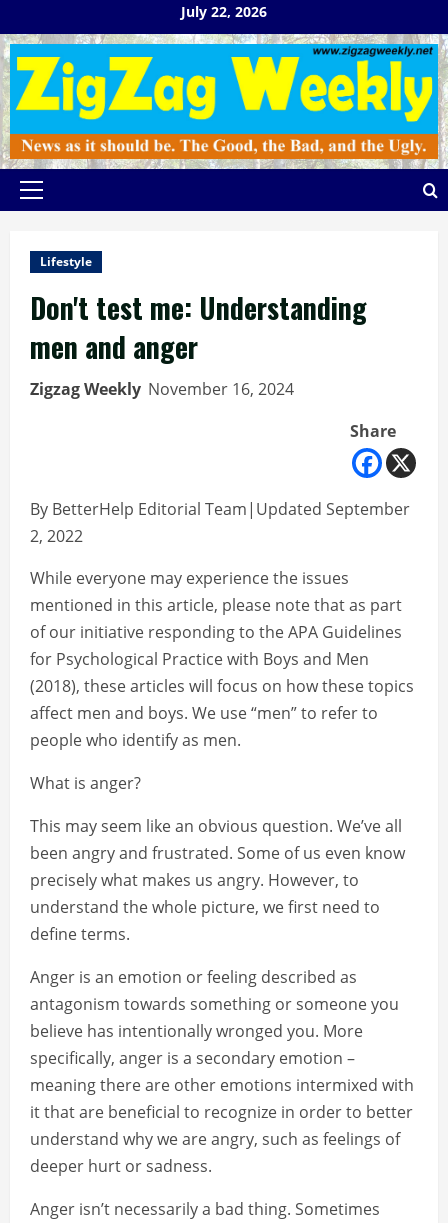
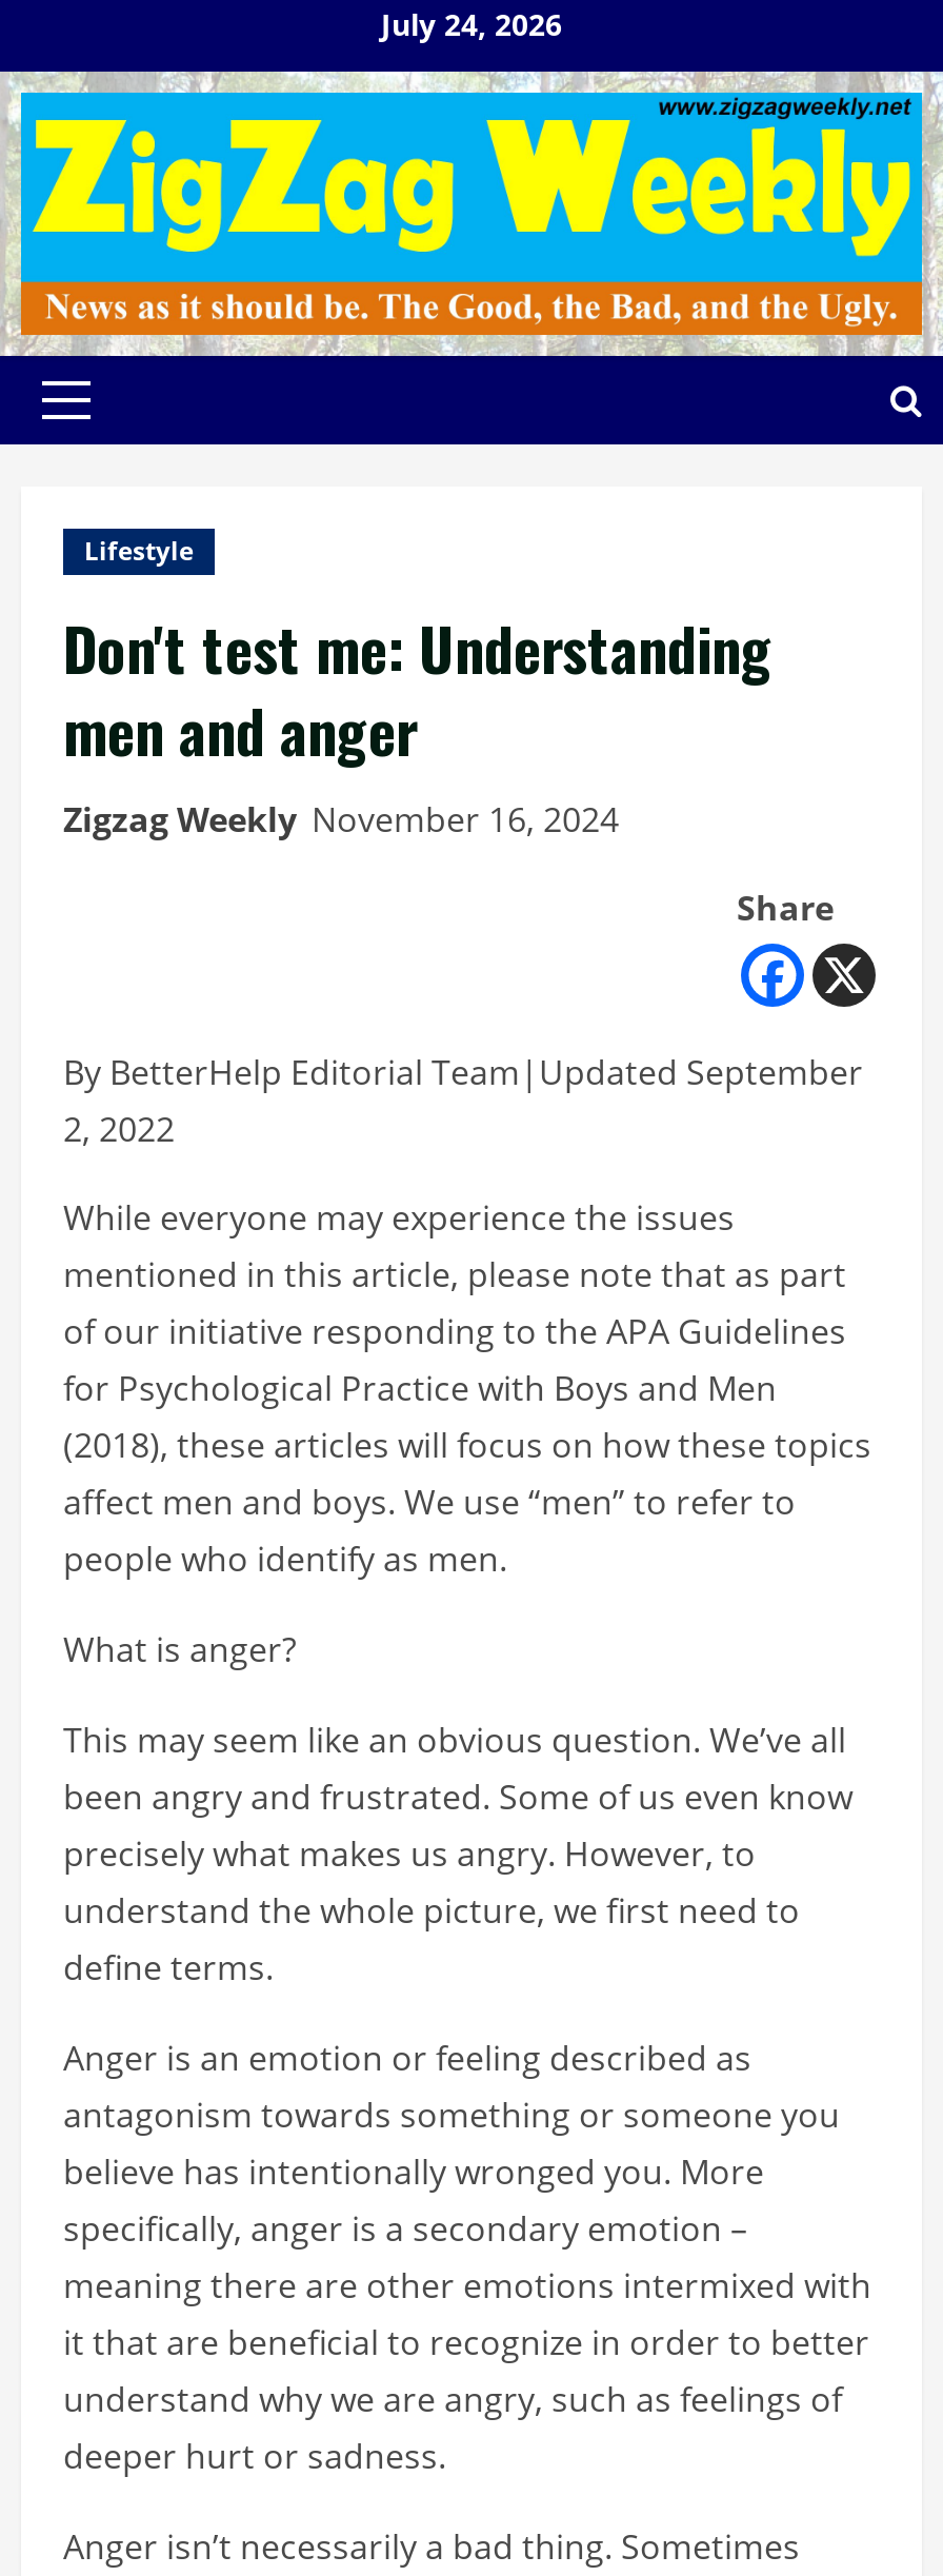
- July 22, 2026
+ July 24, 2026
